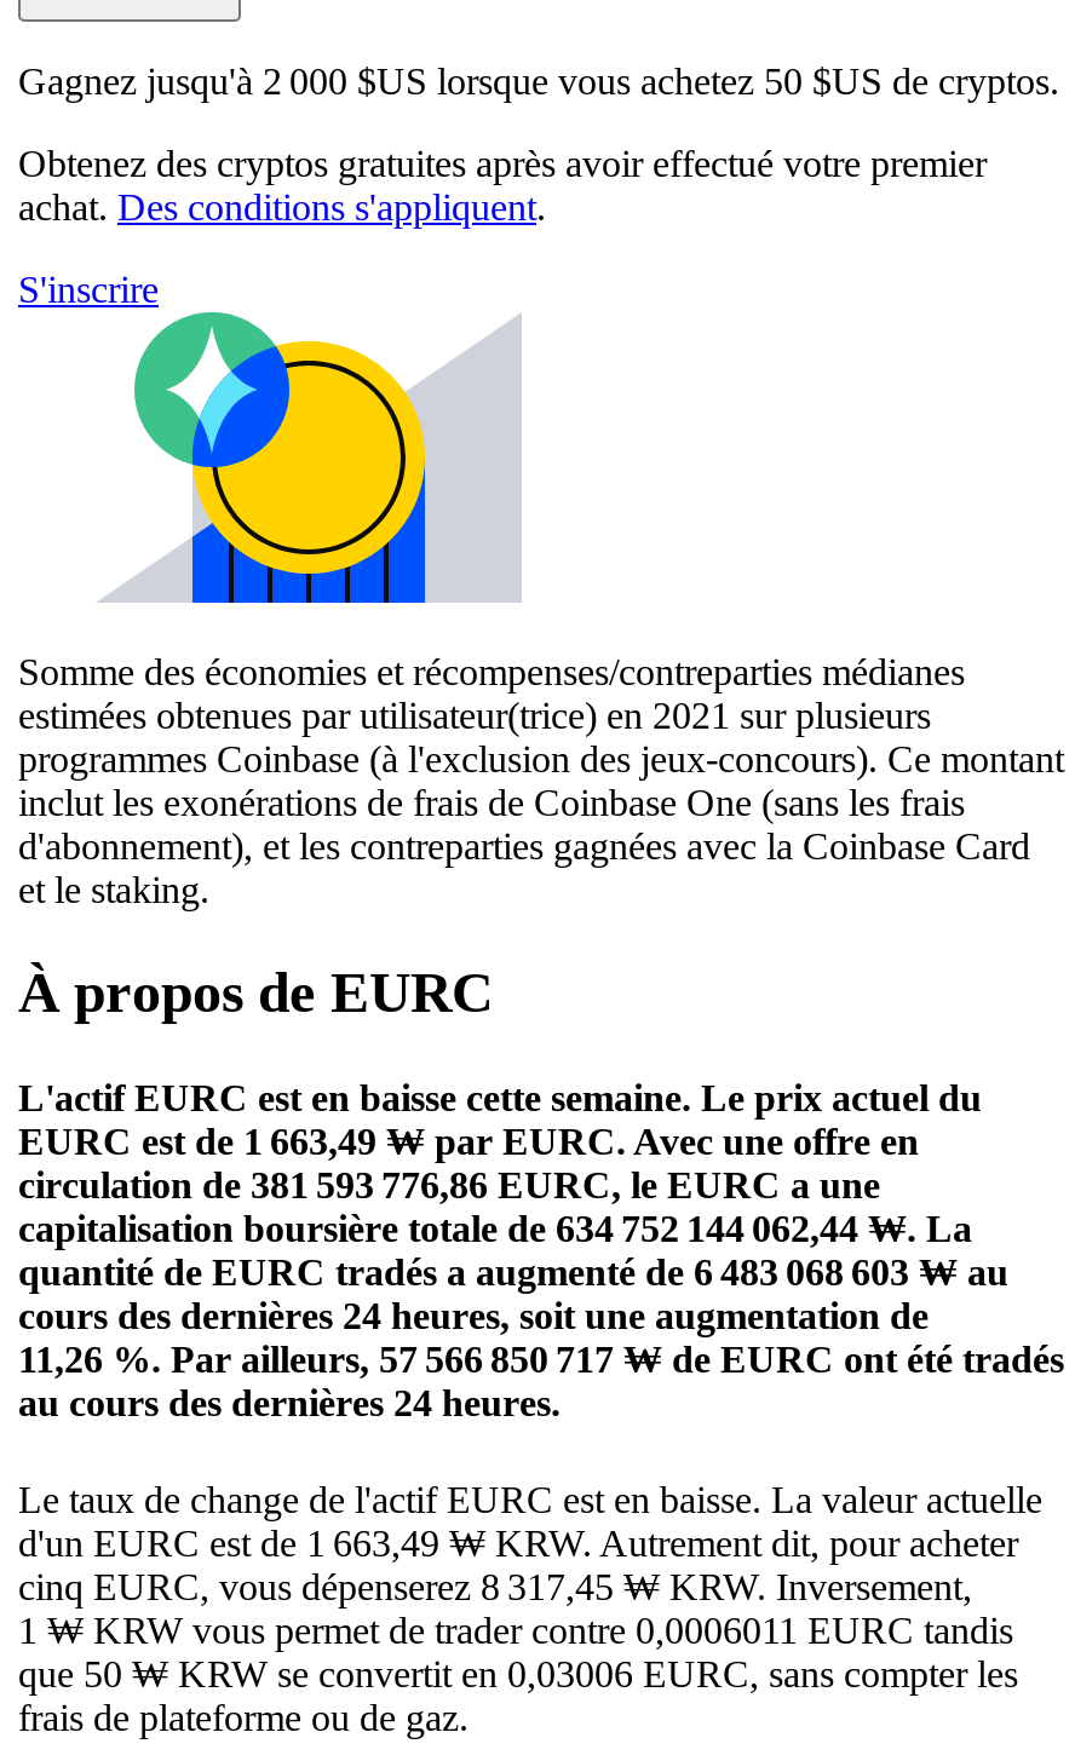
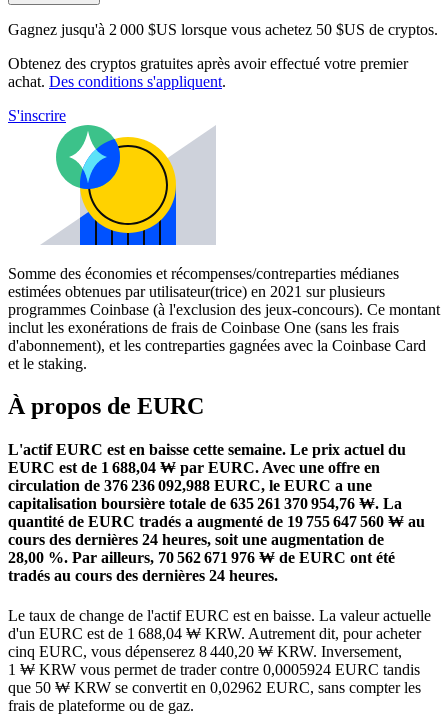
- EURC est de 1 663,49 ₩ par EURC. Avec une offre en
+ EURC est de 1 688,04 ₩ par EURC. Avec une offre en

- circulation de 381 593 776,86 EURC, le EURC a une
+ circulation de 376 236 092,988 EURC, le EURC a une

- capitalisation boursière totale de 634 752 144 062,44 ₩. La
+ capitalisation boursière totale de 635 261 370 954,76 ₩. La

- quantité de EURC tradés a augmenté de 6 483 068 603 ₩ au
+ quantité de EURC tradés a augmenté de 19 755 647 560 ₩ au

- 11,26 %. Par ailleurs, 57 566 850 717 ₩ de EURC ont été tradés
- au cours des dernières 24 heures.
+ 28,00 %. Par ailleurs, 70 562 671 976 ₩ de EURC ont été
+ tradés au cours des dernières 24 heures.

- d'un EURC est de 1 663,49 ₩ KRW. Autrement dit, pour acheter
+ d'un EURC est de 1 688,04 ₩ KRW. Autrement dit, pour acheter

- cinq EURC, vous dépenserez 8 317,45 ₩ KRW. Inversement,
+ cinq EURC, vous dépenserez 8 440,20 ₩ KRW. Inversement,

- 1 ₩ KRW vous permet de trader contre 0,0006011 EURC tandis
+ 1 ₩ KRW vous permet de trader contre 0,0005924 EURC tandis

- que 50 ₩ KRW se convertit en 0,03006 EURC, sans compter les
+ que 50 ₩ KRW se convertit en 0,02962 EURC, sans compter les
